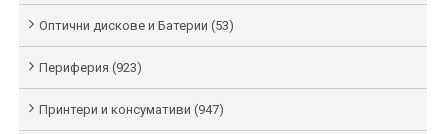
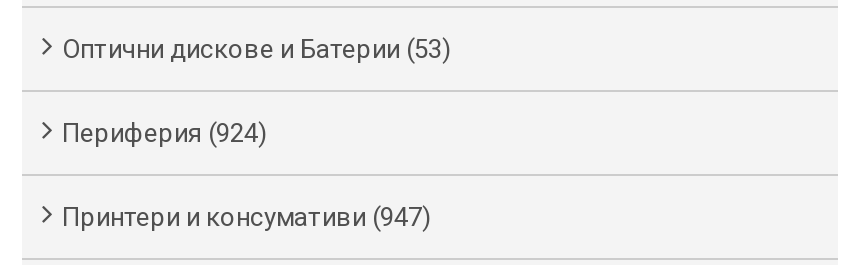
- Периферия (923)
+ Периферия (924)
